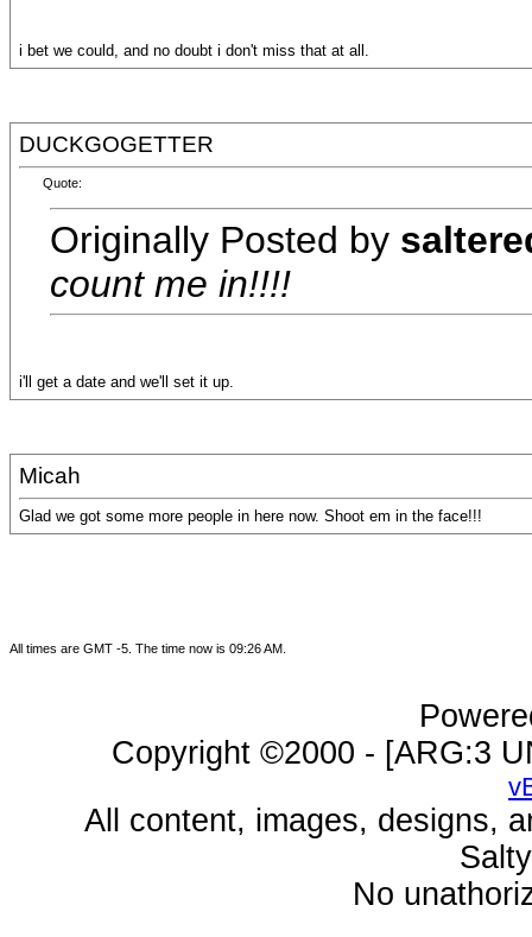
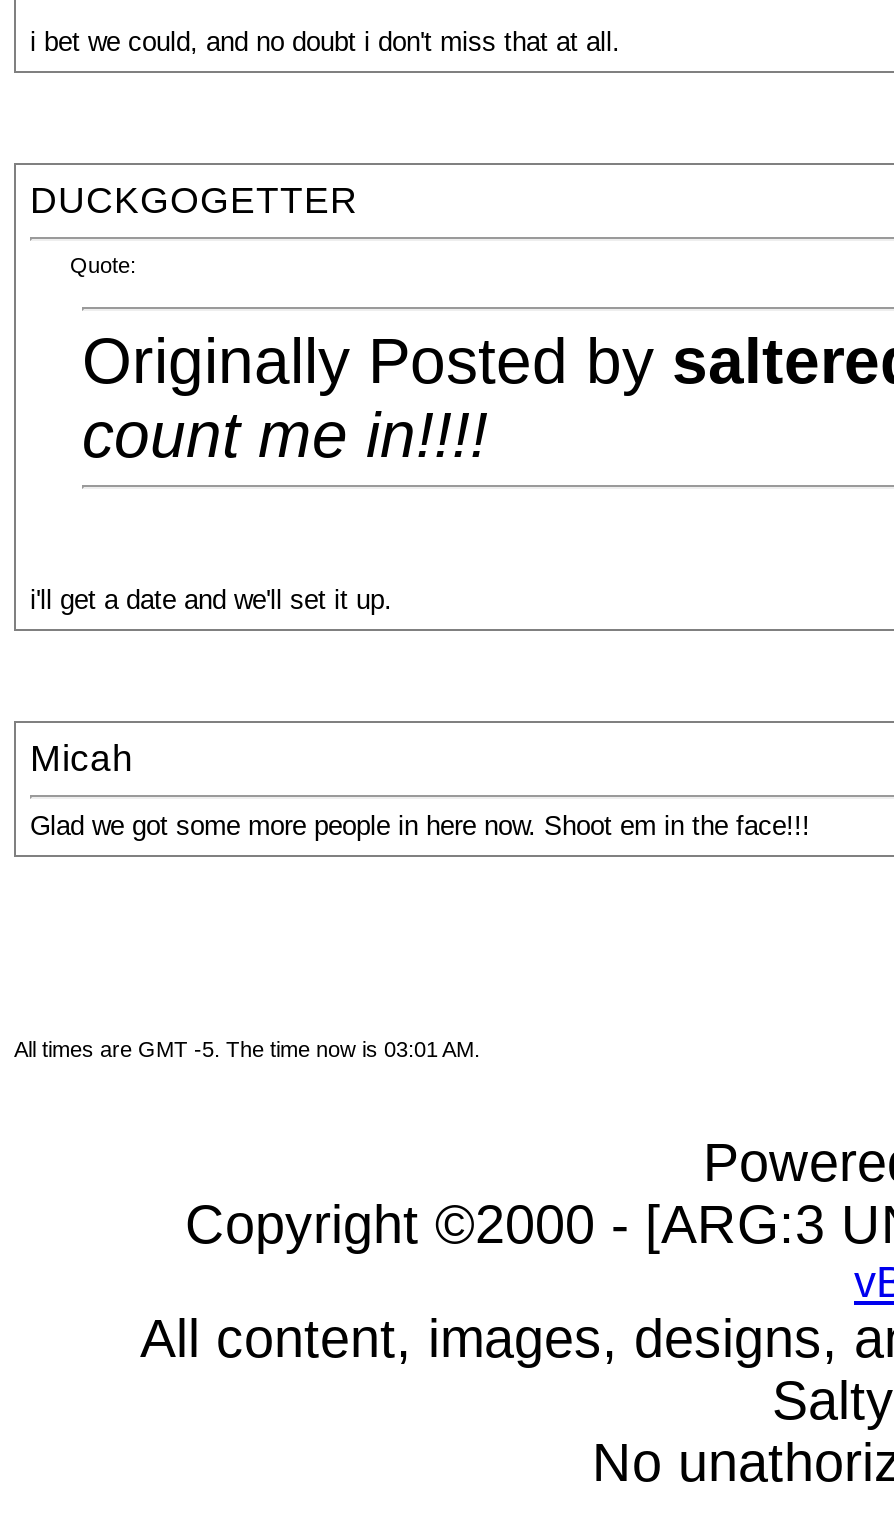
- All times are GMT -5. The time now is 09:26 AM.
+ All times are GMT -5. The time now is 03:01 AM.
